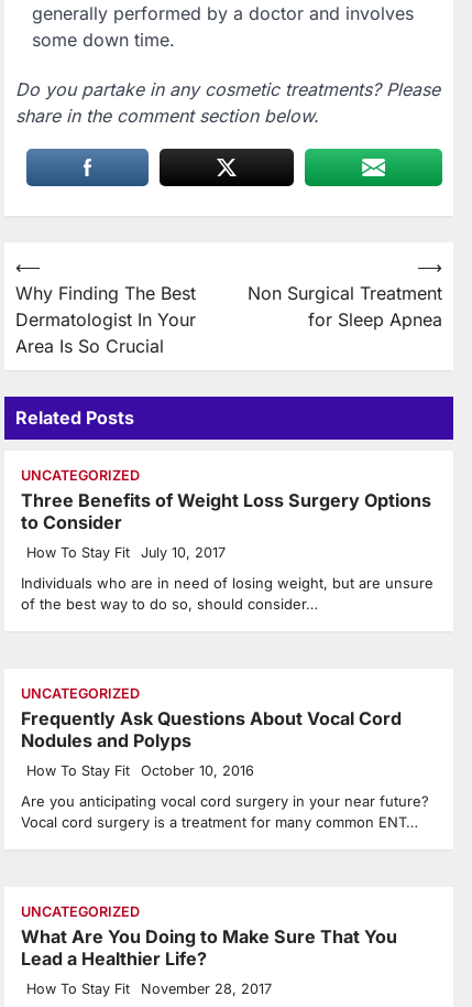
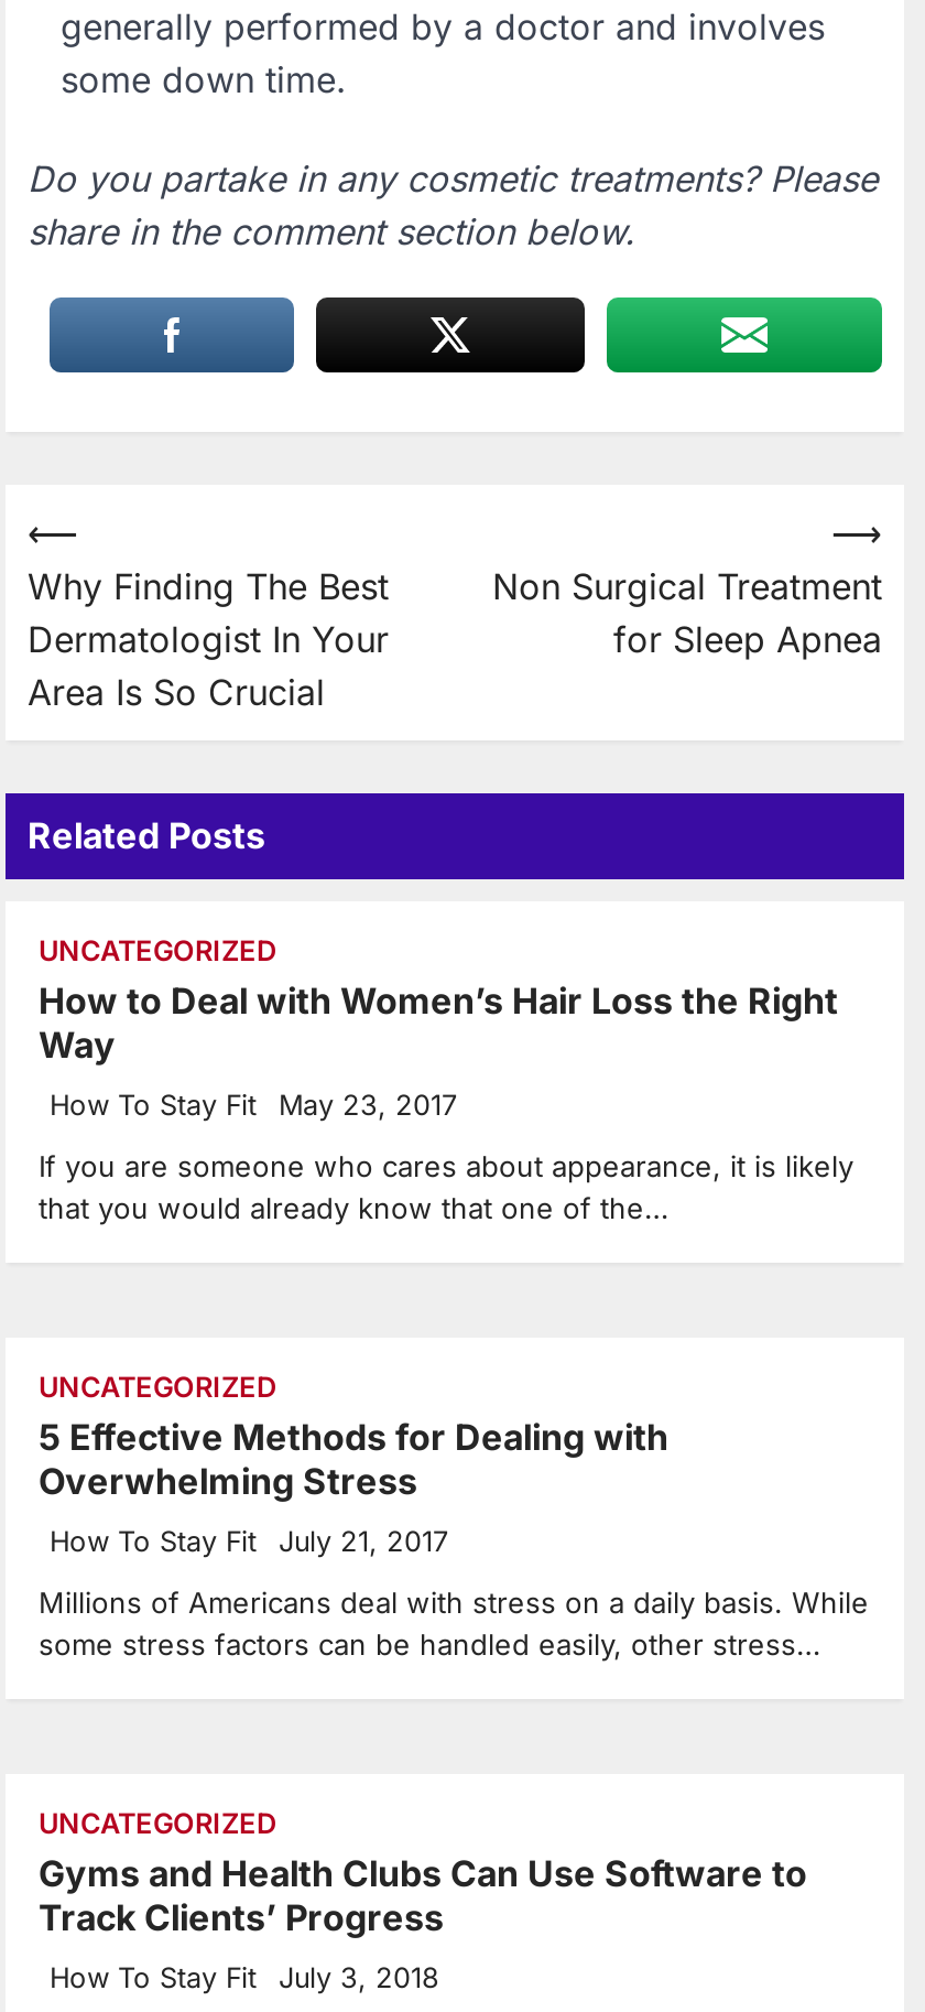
- Three Benefits of Weight Loss Surgery Options
- to Consider
+ How to Deal with Women’s Hair Loss the Right
+ Way

- How To Stay Fit July 10, 2017
+ How To Stay Fit May 23, 2017

- Individuals who are in need of losing weight, but are unsure
- of the best way to do so, should consider…
+ If you are someone who cares about appearance, it is likely
+ that you would already know that one of the…

- Frequently Ask Questions About Vocal Cord
- Nodules and Polyps
+ 5 Effective Methods for Dealing with
+ Overwhelming Stress

- How To Stay Fit October 10, 2016
+ How To Stay Fit July 21, 2017

- Are you anticipating vocal cord surgery in your near future?
- Vocal cord surgery is a treatment for many common ENT…
+ Millions of Americans deal with stress on a daily basis. While
+ some stress factors can be handled easily, other stress…

- What Are You Doing to Make Sure That You
- Lead a Healthier Life?
+ Gyms and Health Clubs Can Use Software to
+ Track Clients’ Progress

- How To Stay Fit November 28, 2017
+ How To Stay Fit July 3, 2018
